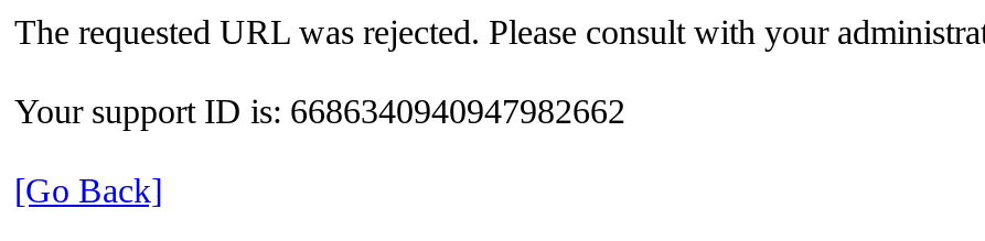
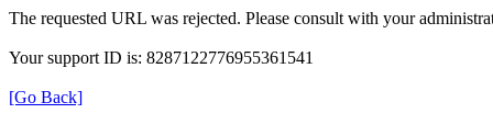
- Your support ID is: 6686340940947982662
+ Your support ID is: 8287122776955361541
